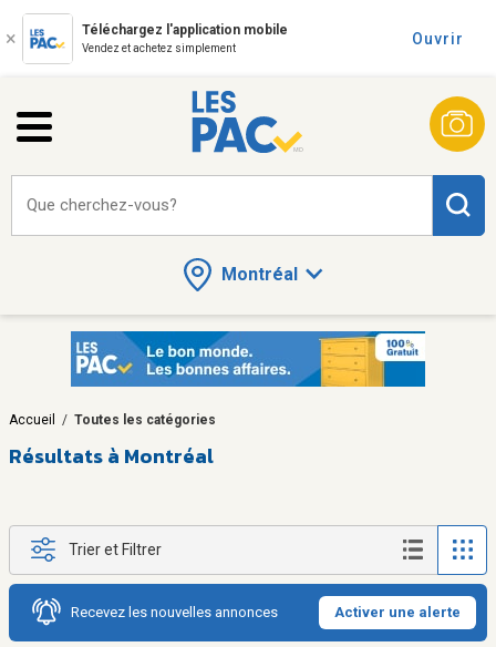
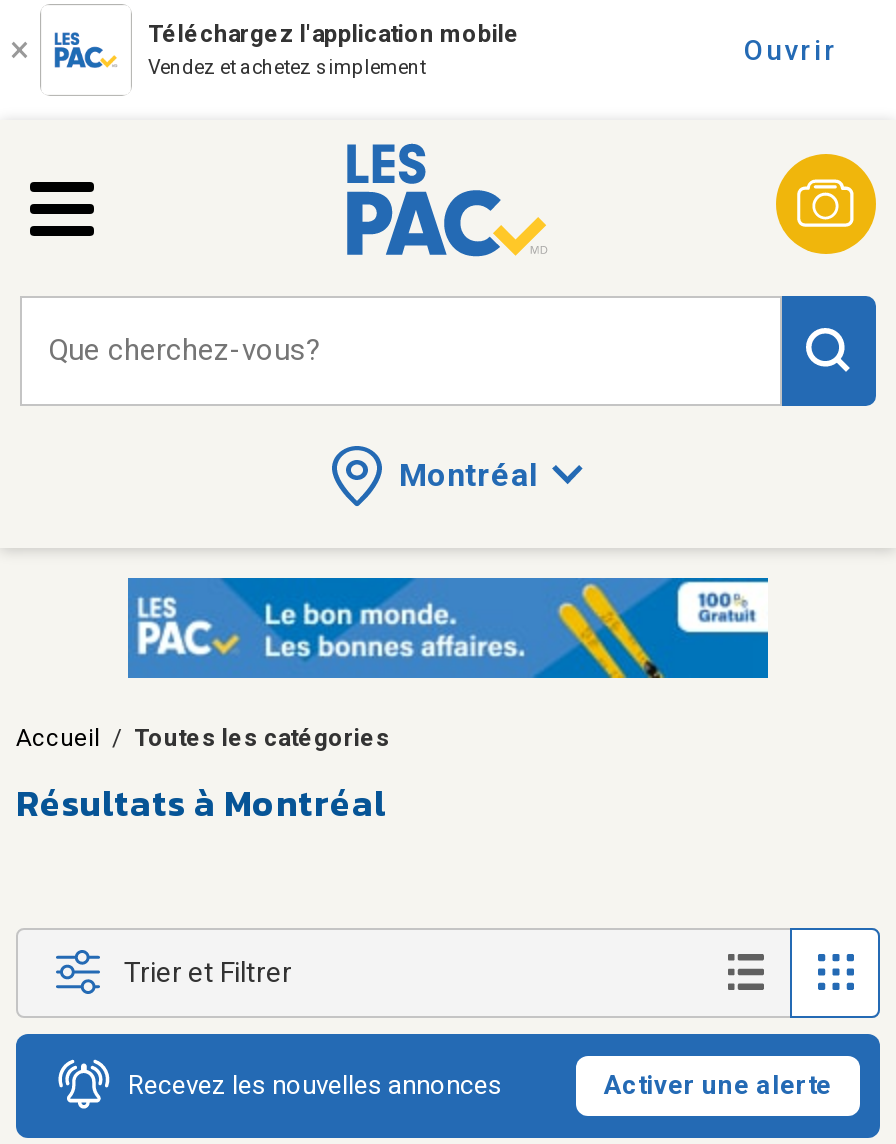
- [image]
+ [image]
